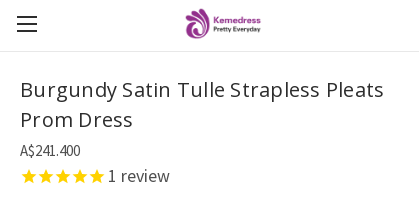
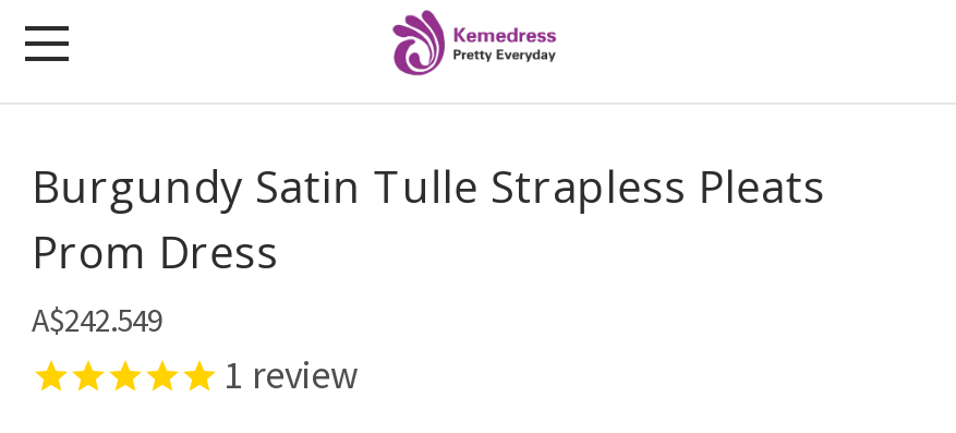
- A$241.400
+ A$242.549
